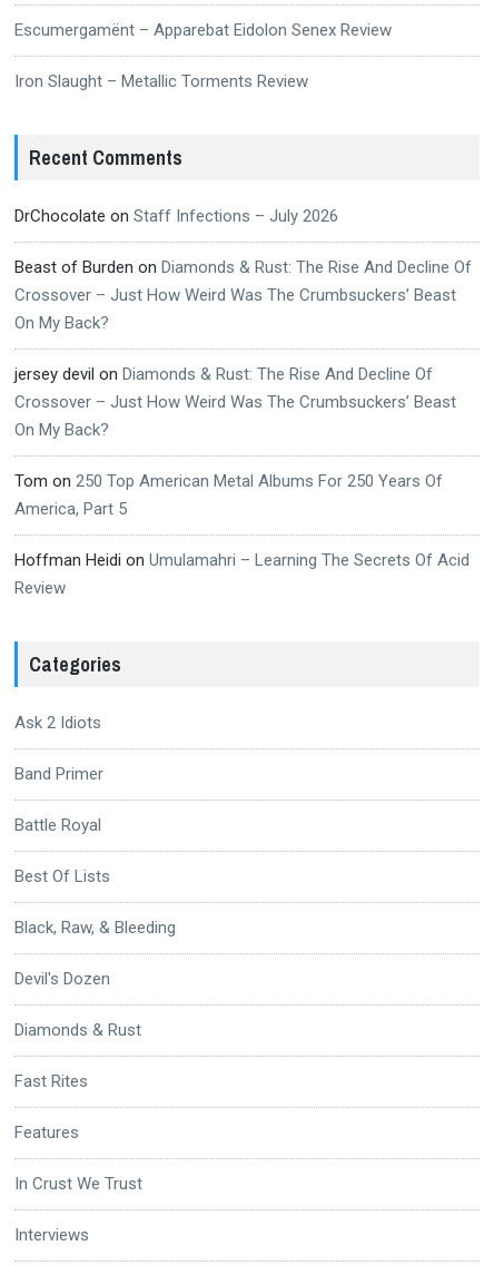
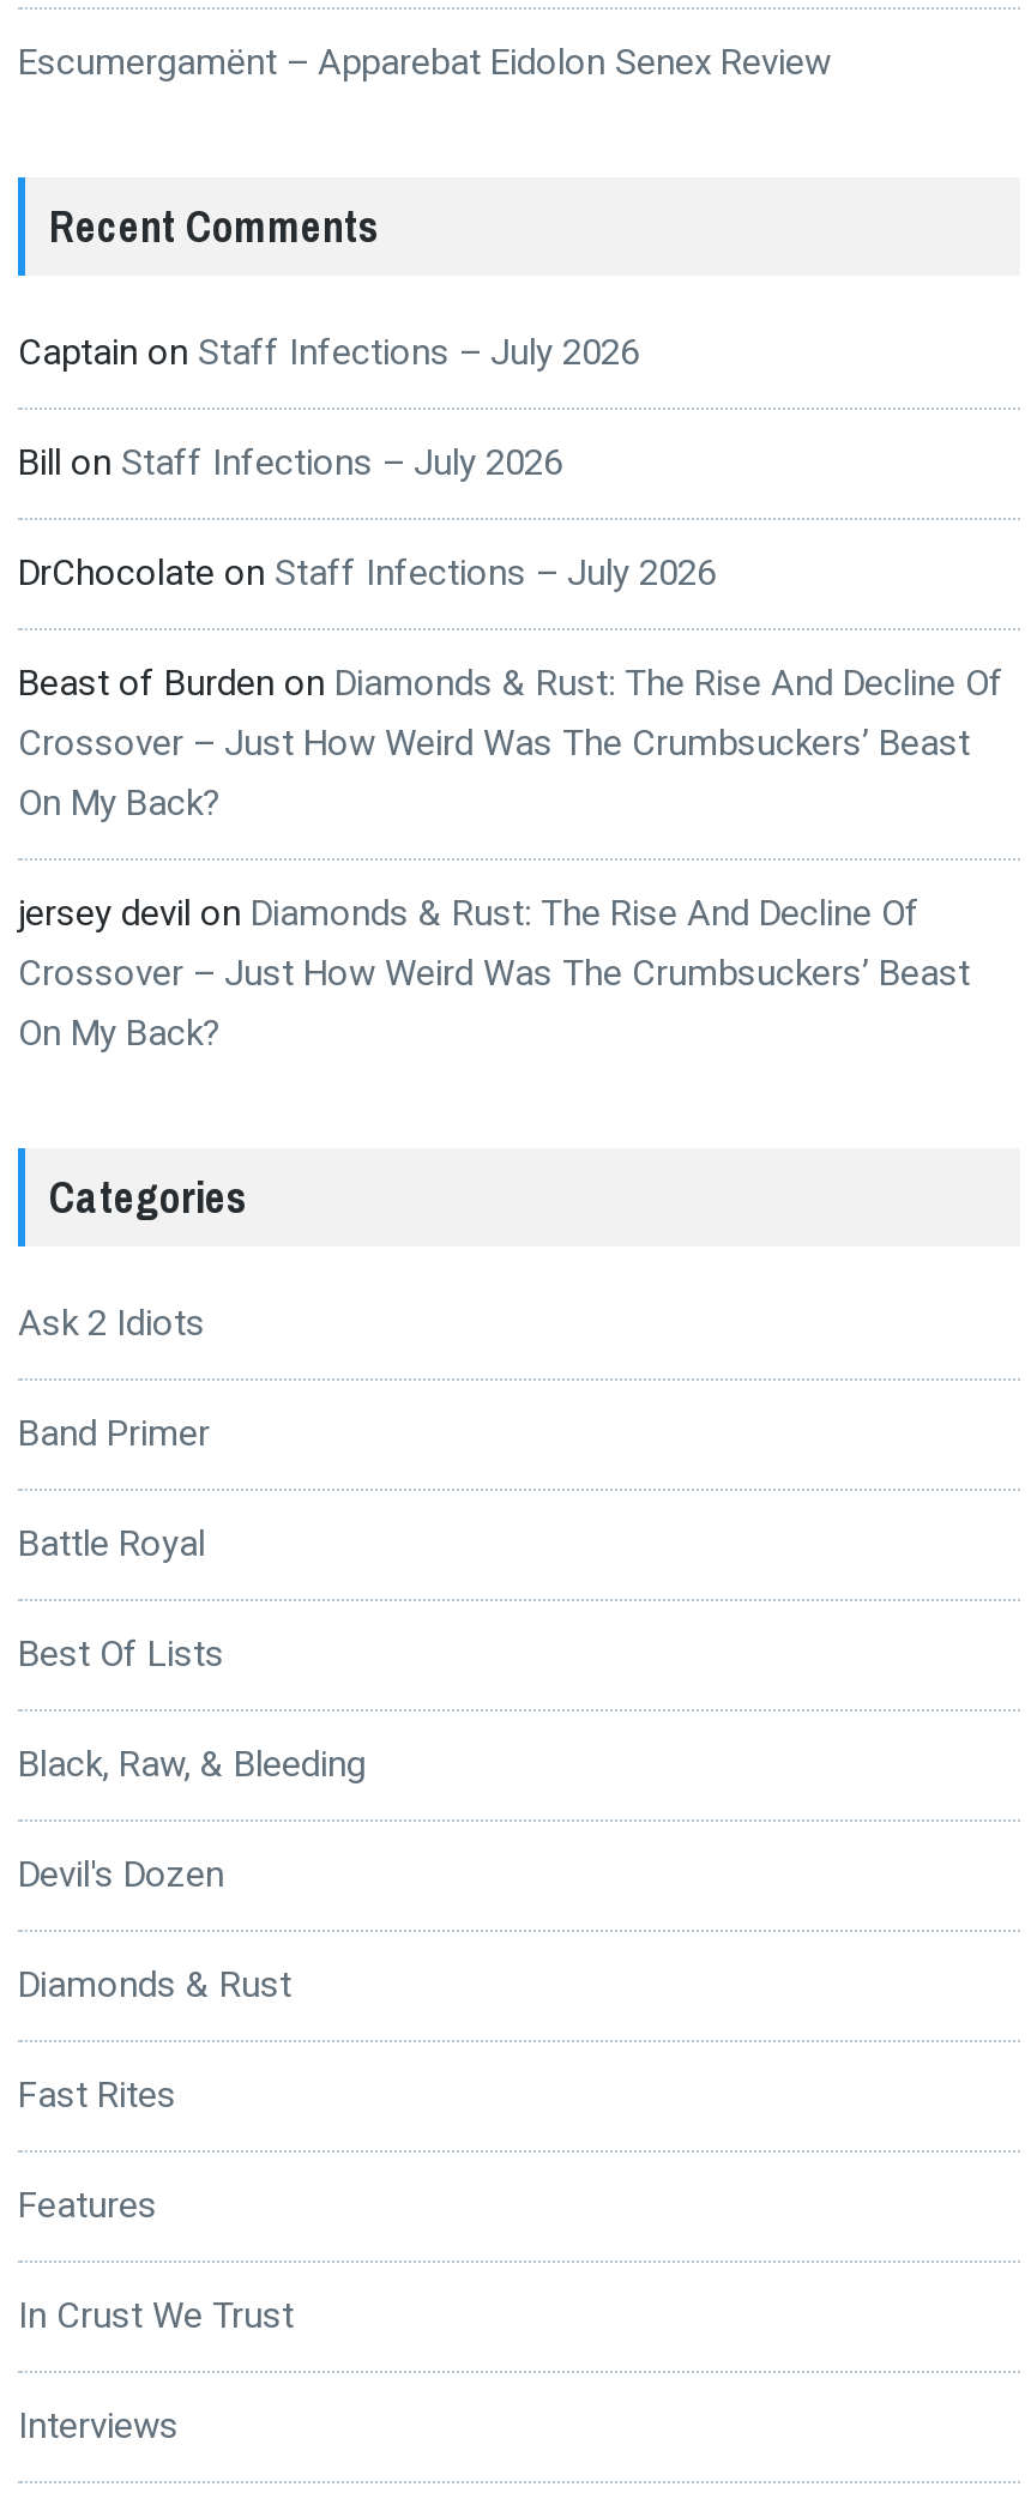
- Iron Slaught – Metallic Torments Review

+ Captain on Staff Infections – July 2026
+ Bill on Staff Infections – July 2026

moved down: DrChocolate on Staff Infections – July 2026 | Beast of Burden on Diamonds & Rust: The Rise And Decline Of | Crossover – Just How Weird Was The Crumbsuckers’ Beast | On My Back? | jersey devil on Diamonds & Rust: The Rise And Decline Of | Crossover – Just How Weird Was The Crumbsuckers’ Beast | On My Back?

- Tom on 250 Top American Metal Albums For 250 Years Of
- America, Part 5
- Hoffman Heidi on Umulamahri – Learning The Secrets Of Acid
- Review
